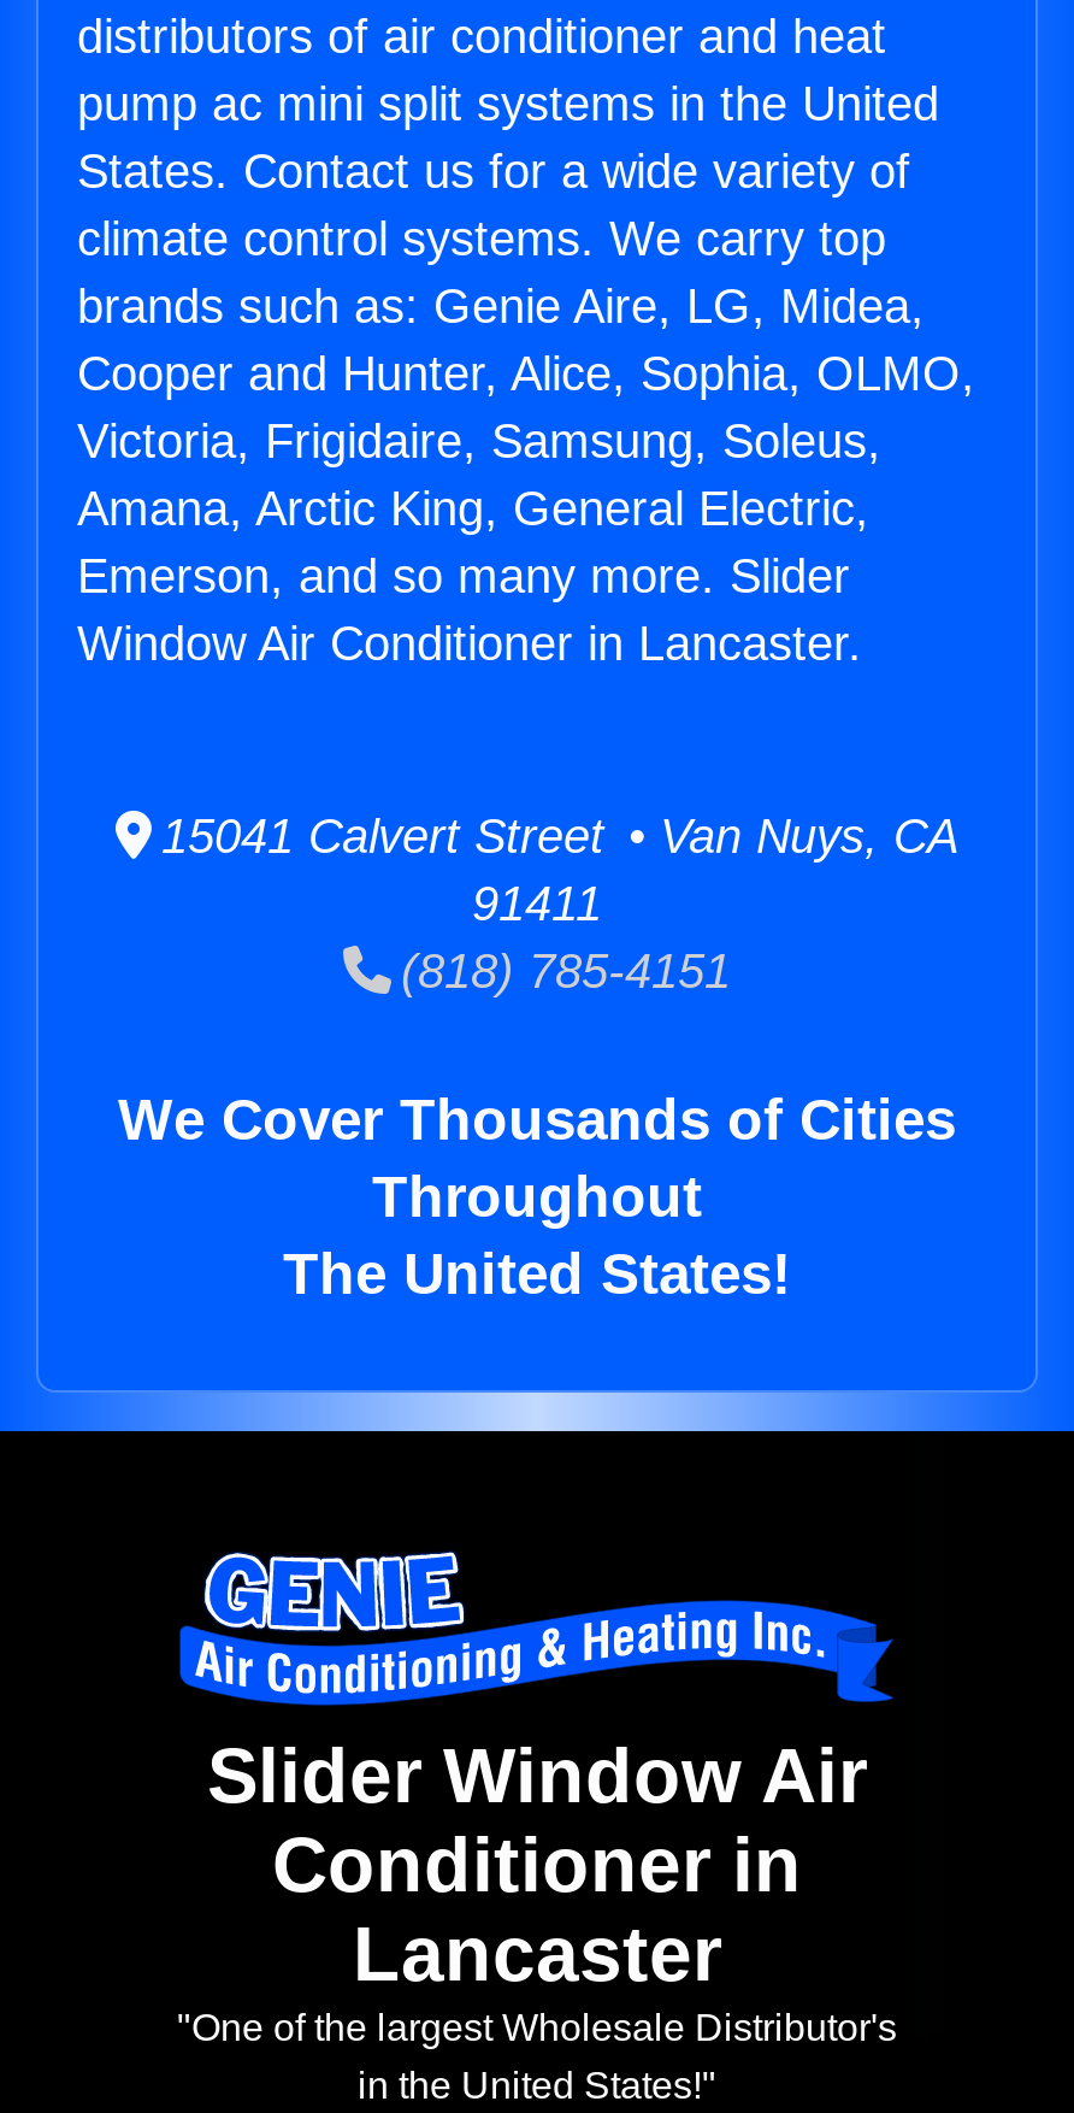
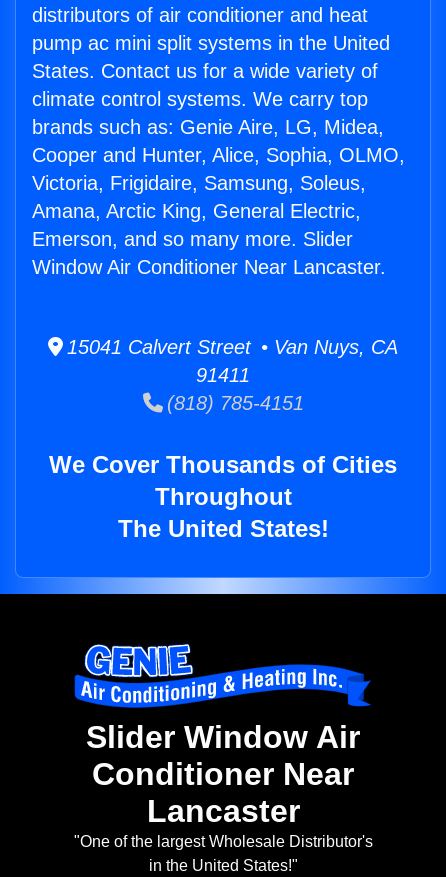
- Window Air Conditioner in Lancaster.
+ Window Air Conditioner Near Lancaster.

- Conditioner in
+ Conditioner Near
